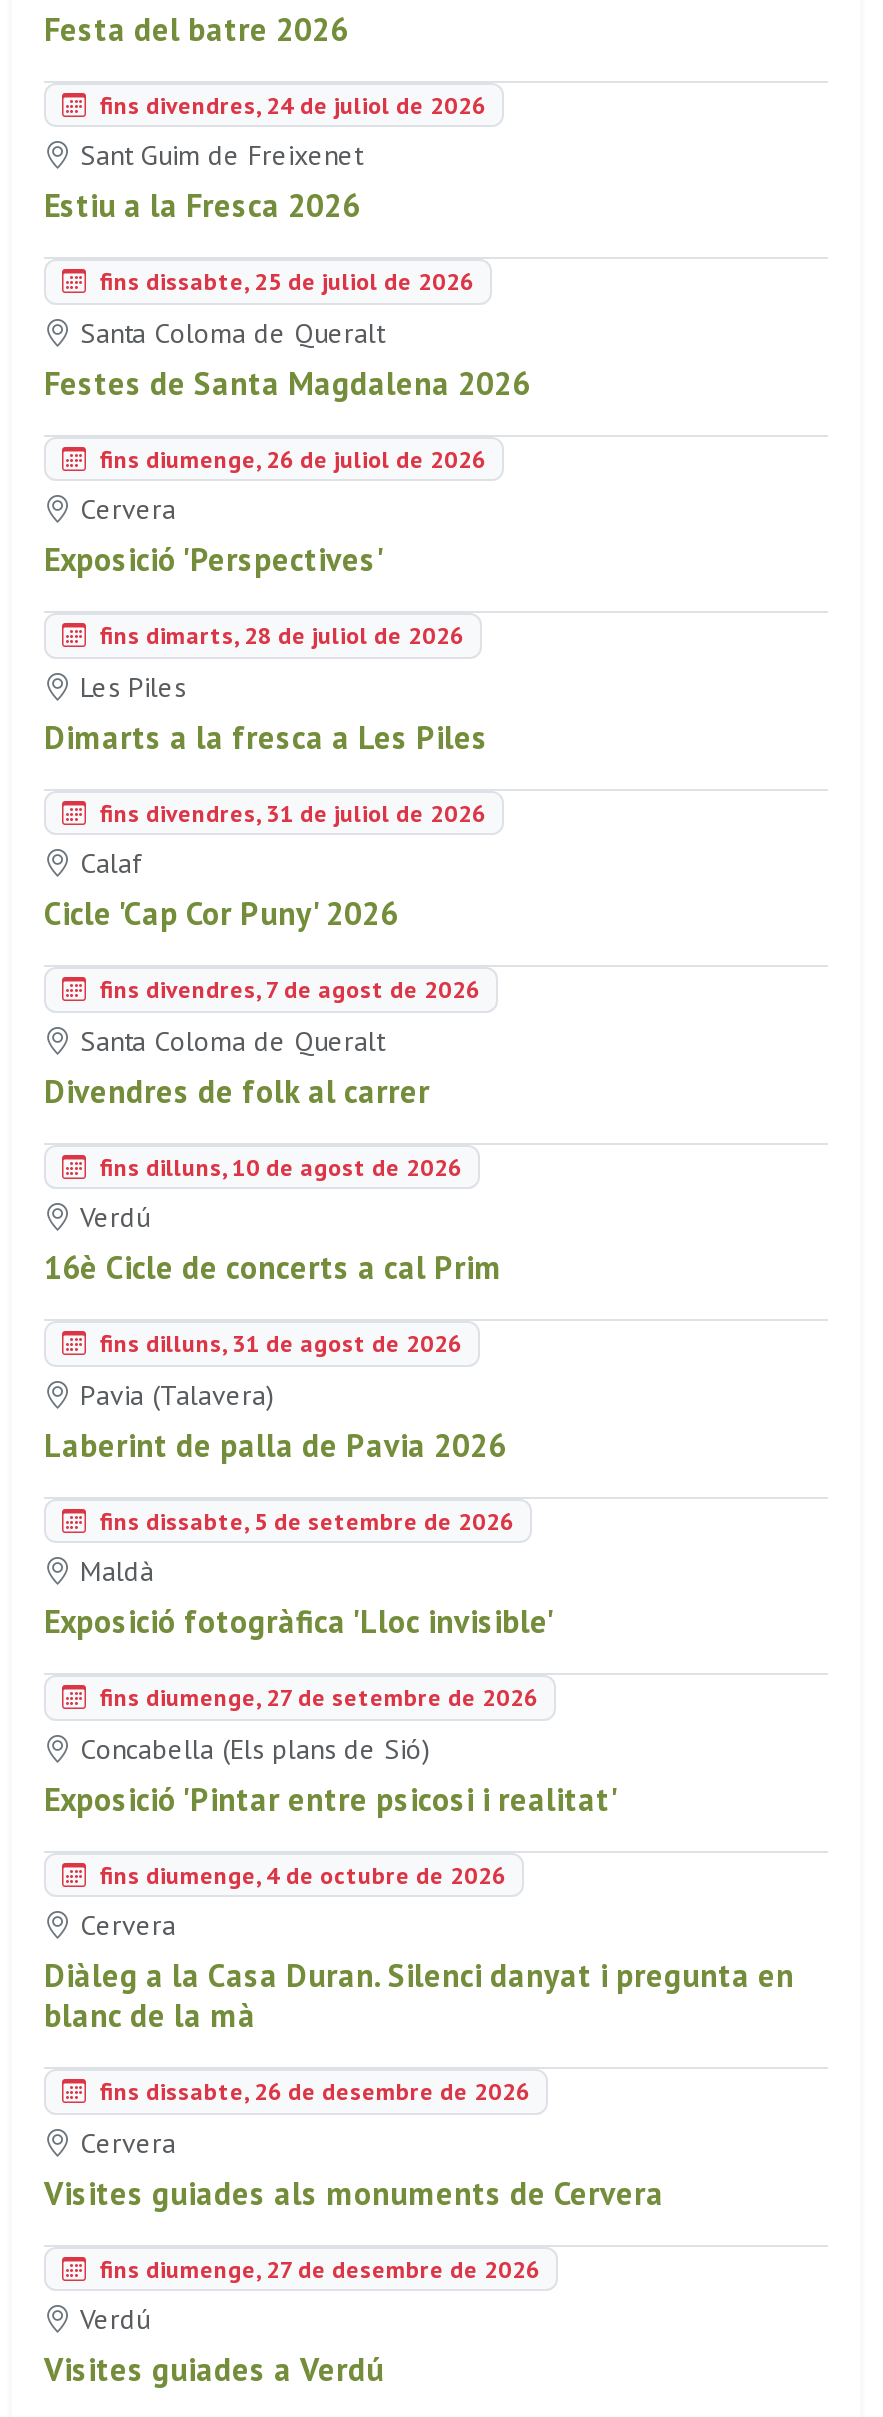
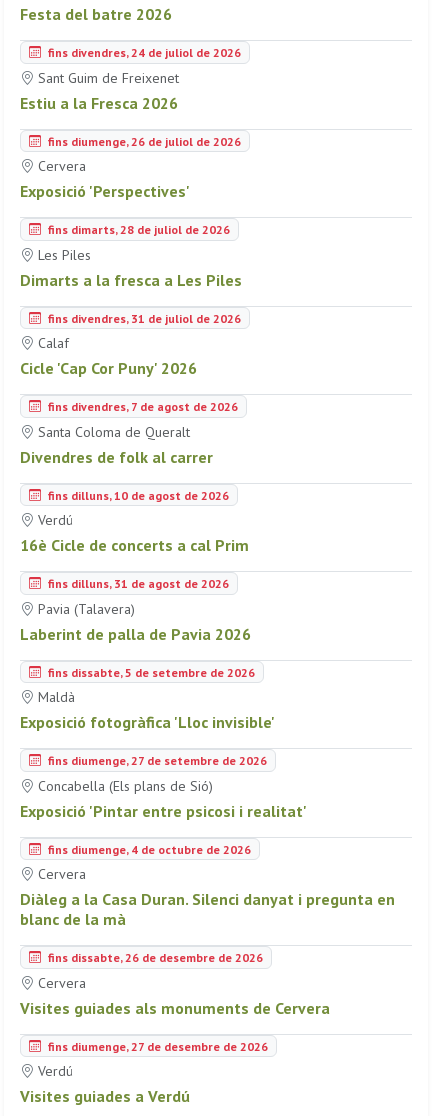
- fins dissabte, 25 de juliol de 2026
- Santa Coloma de Queralt
- Festes de Santa Magdalena 2026
